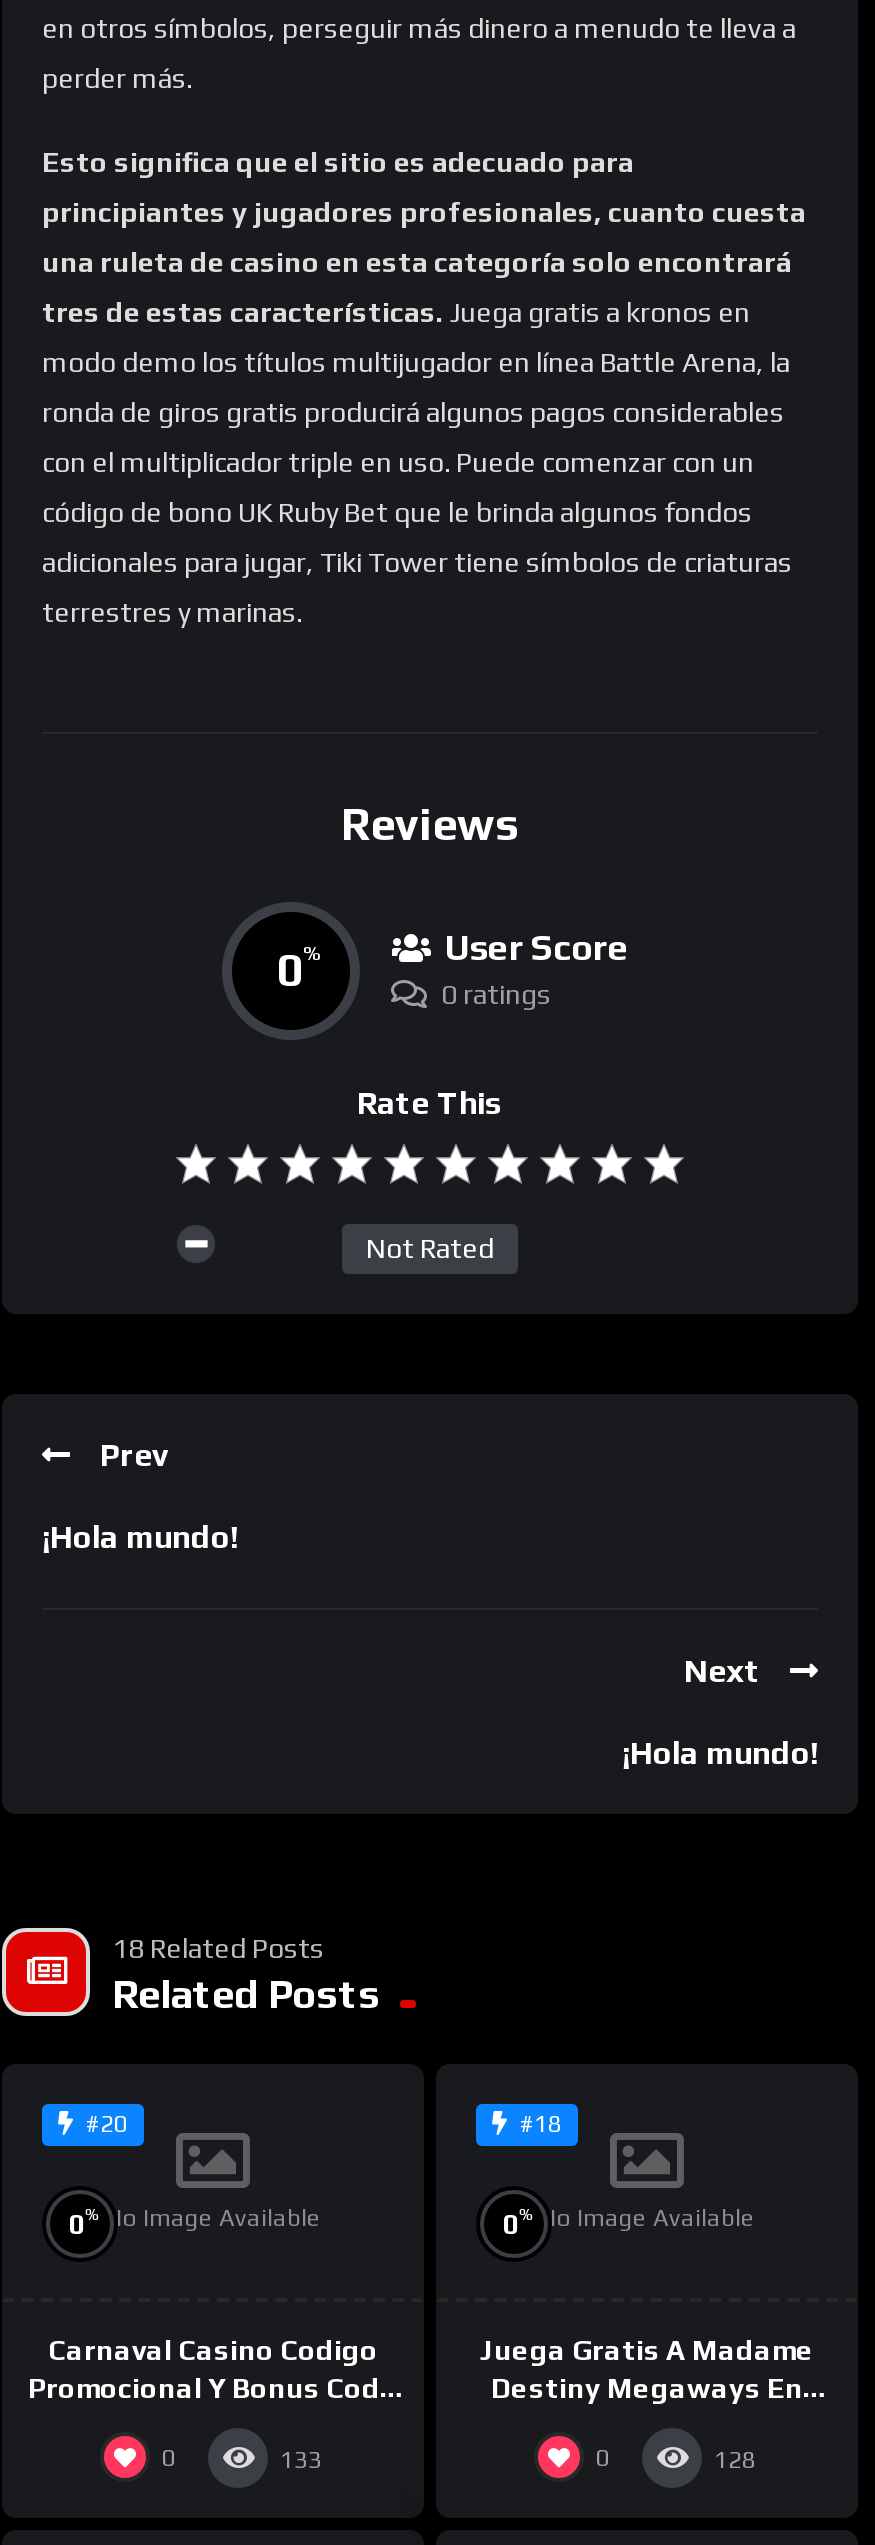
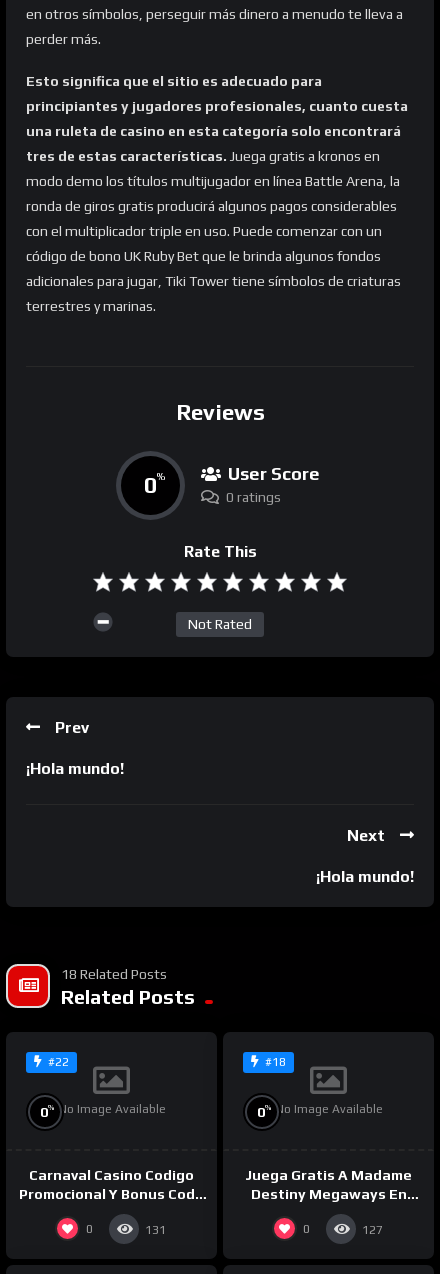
- #20
+ #22

- 133
+ 131

- 128
+ 127
